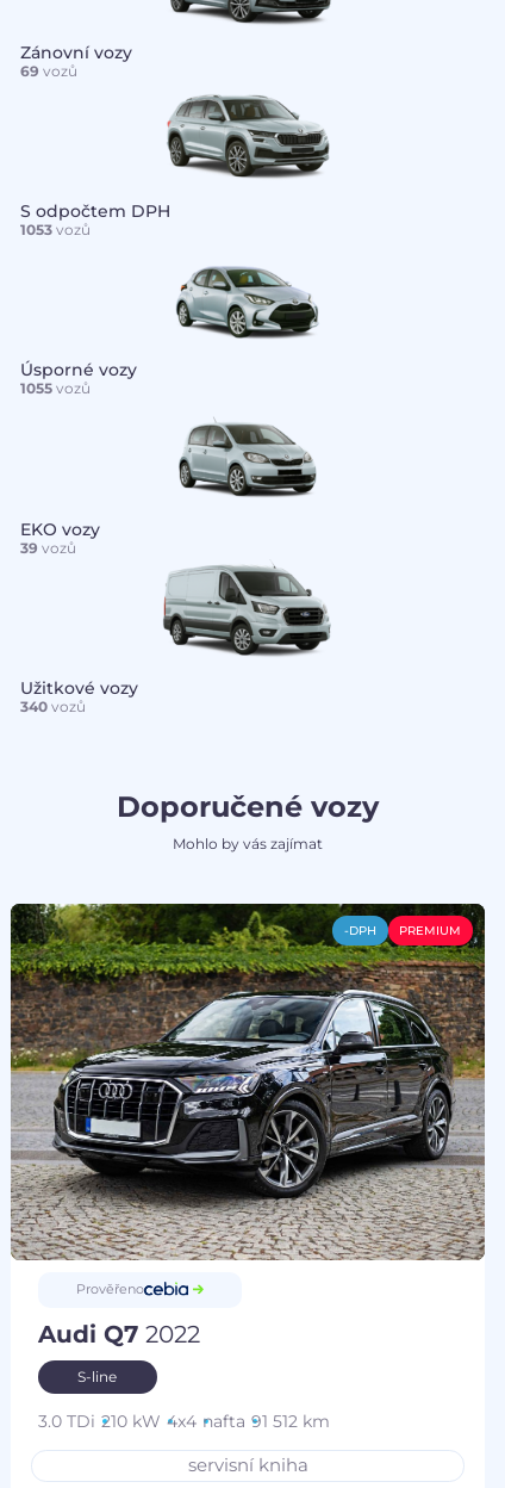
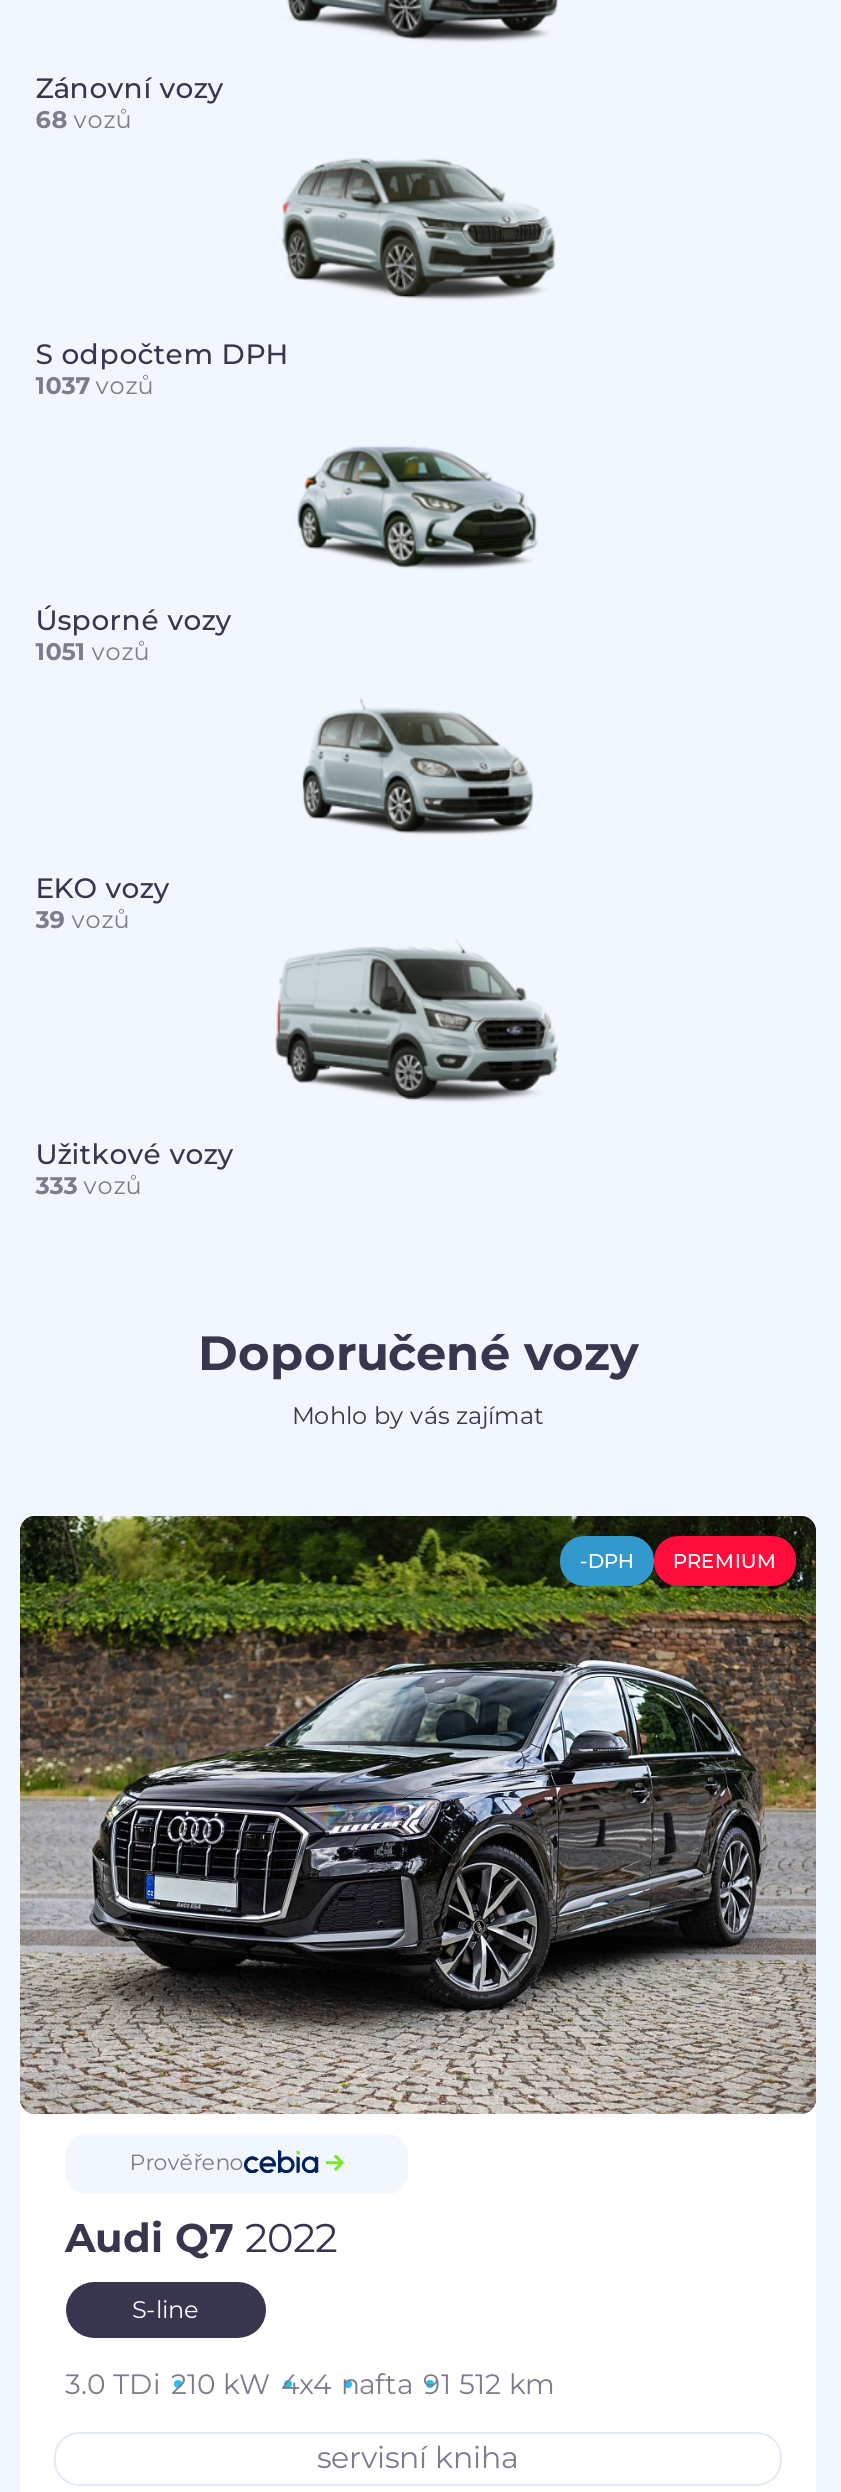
- 69 vozů
+ 68 vozů

- 1053 vozů
+ 1037 vozů

- 1055 vozů
+ 1051 vozů

- 340 vozů
+ 333 vozů
